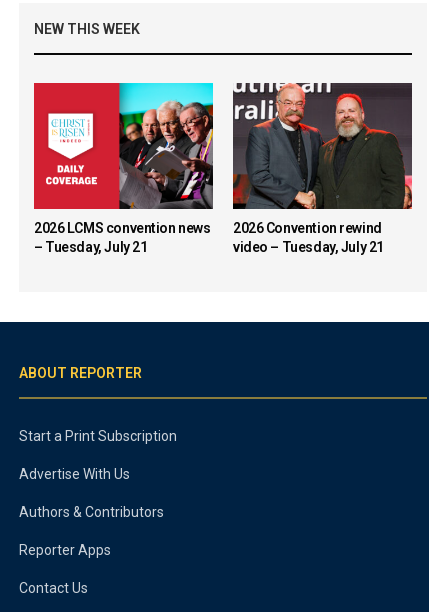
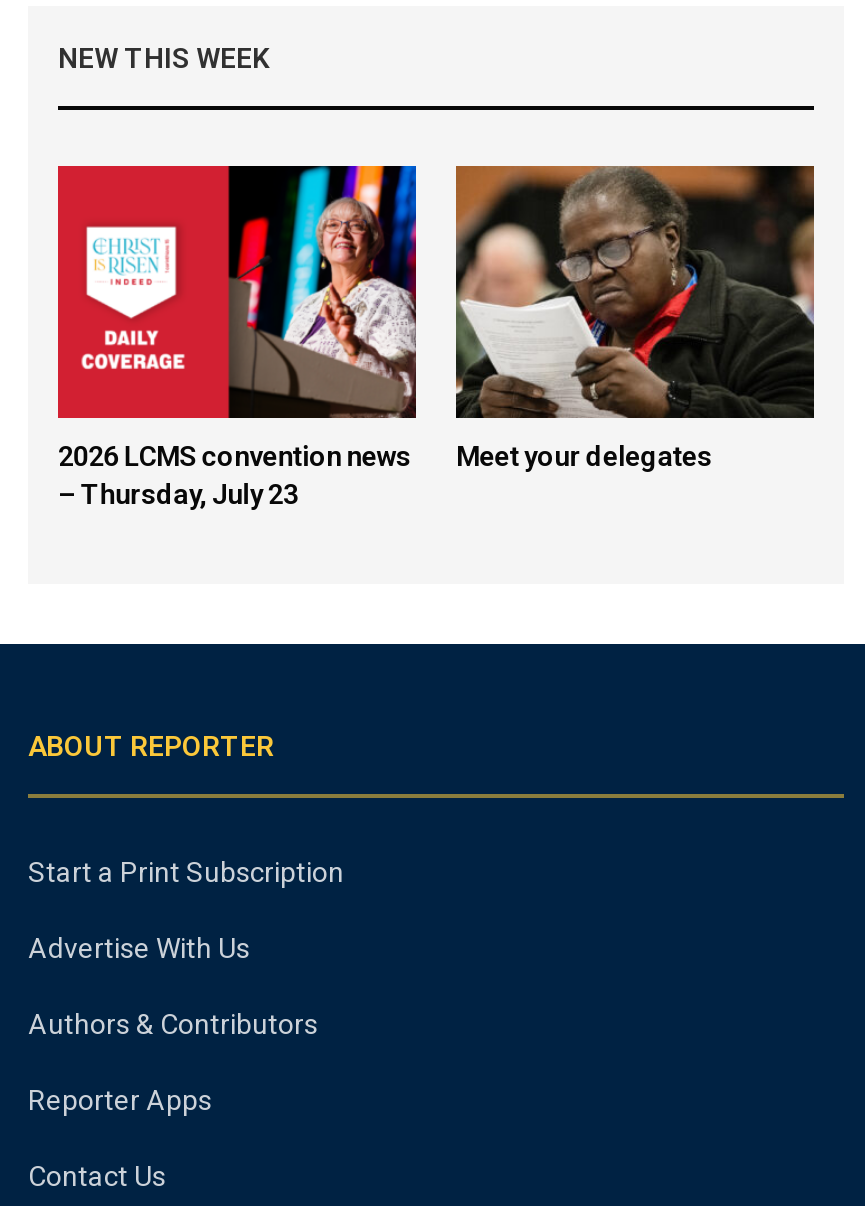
- [image]
- – Tuesday, July 21
+ [image]
+ – Thursday, July 23

- [image]
- 2026 Convention rewind
- video – Tuesday, July 21
+ [image]
+ Meet your delegates
